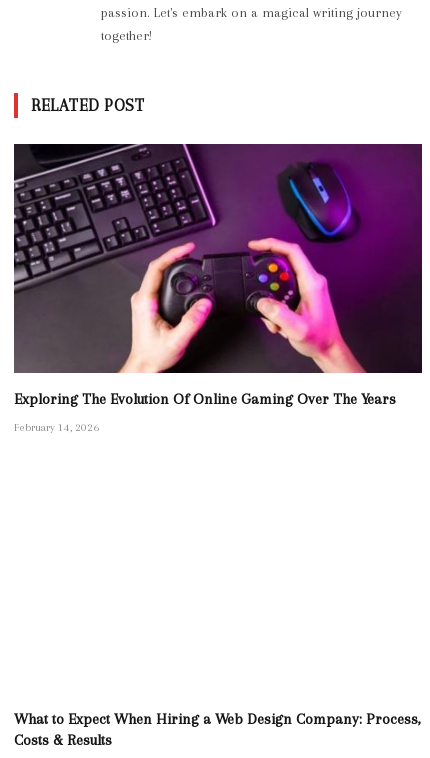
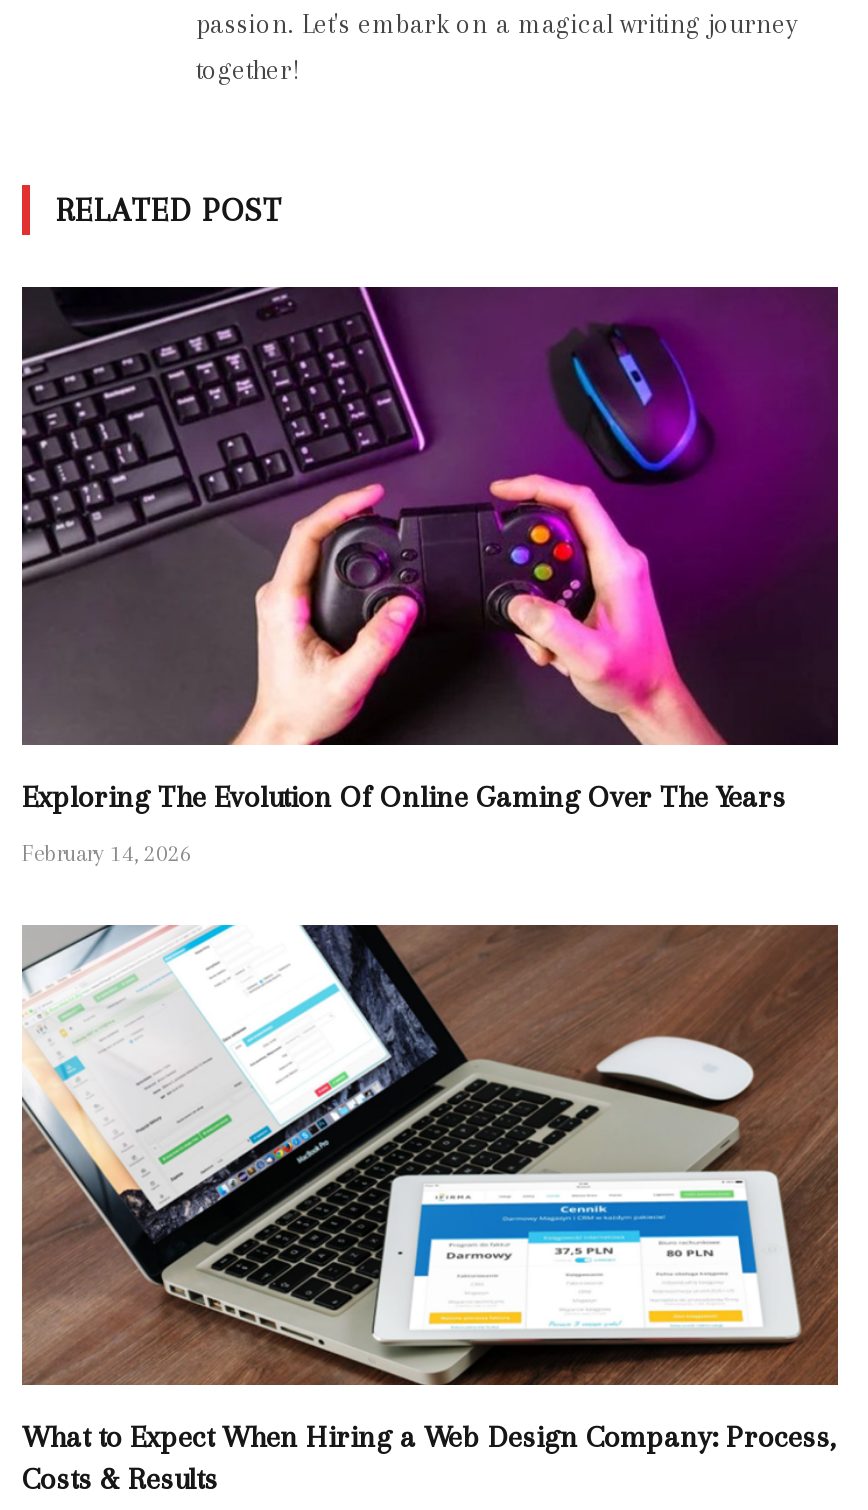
+ [image]
